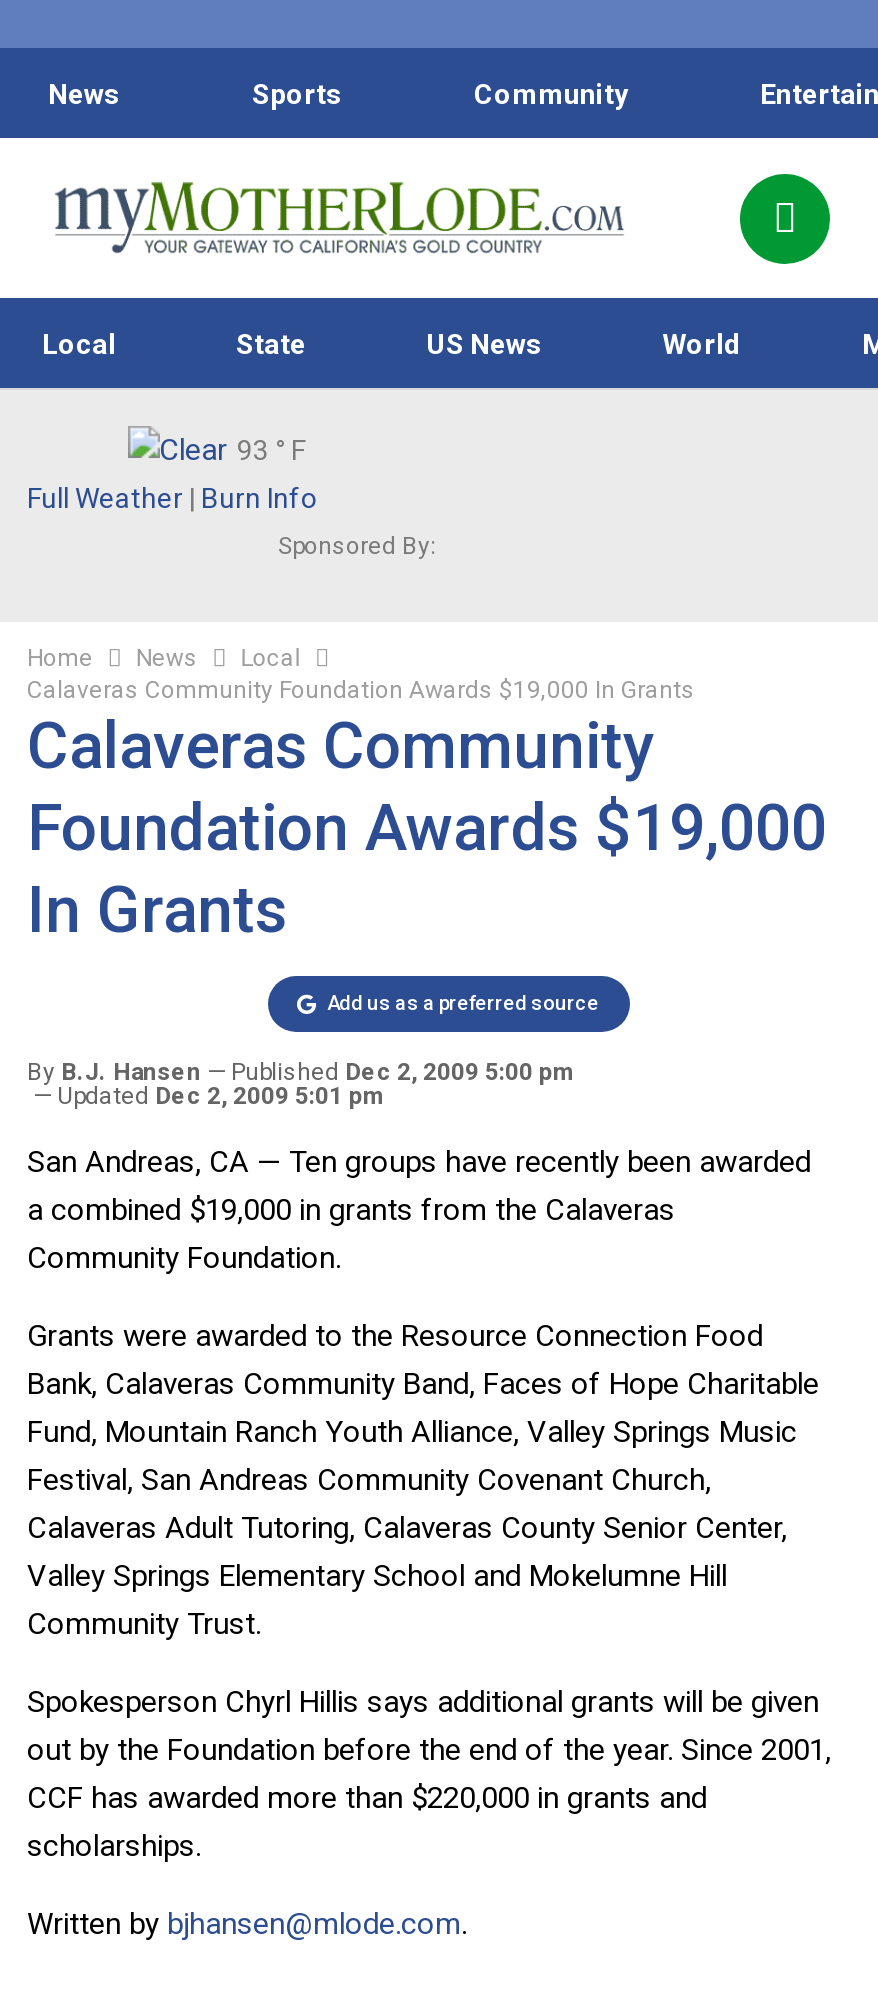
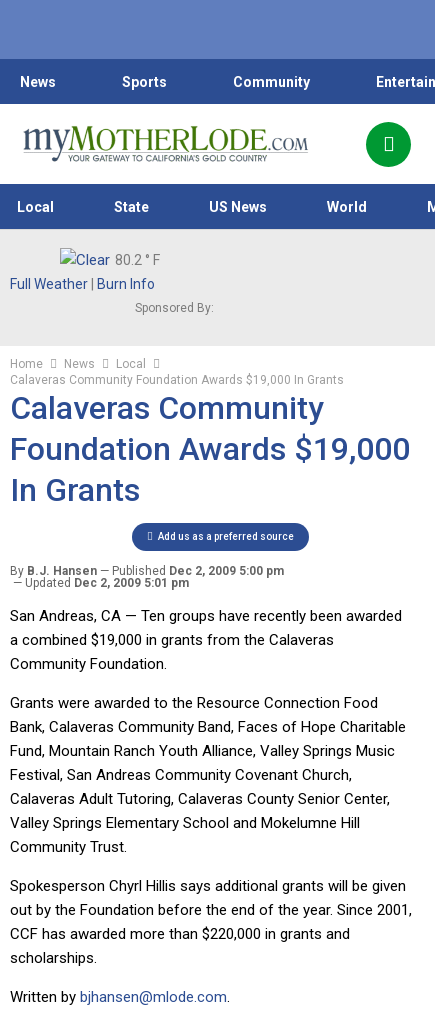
- 93 ° F
+ 80.2 ° F
